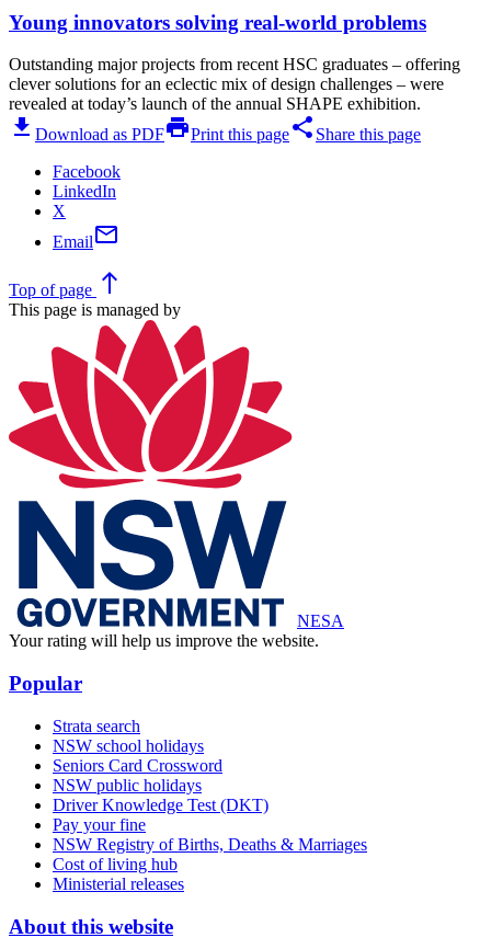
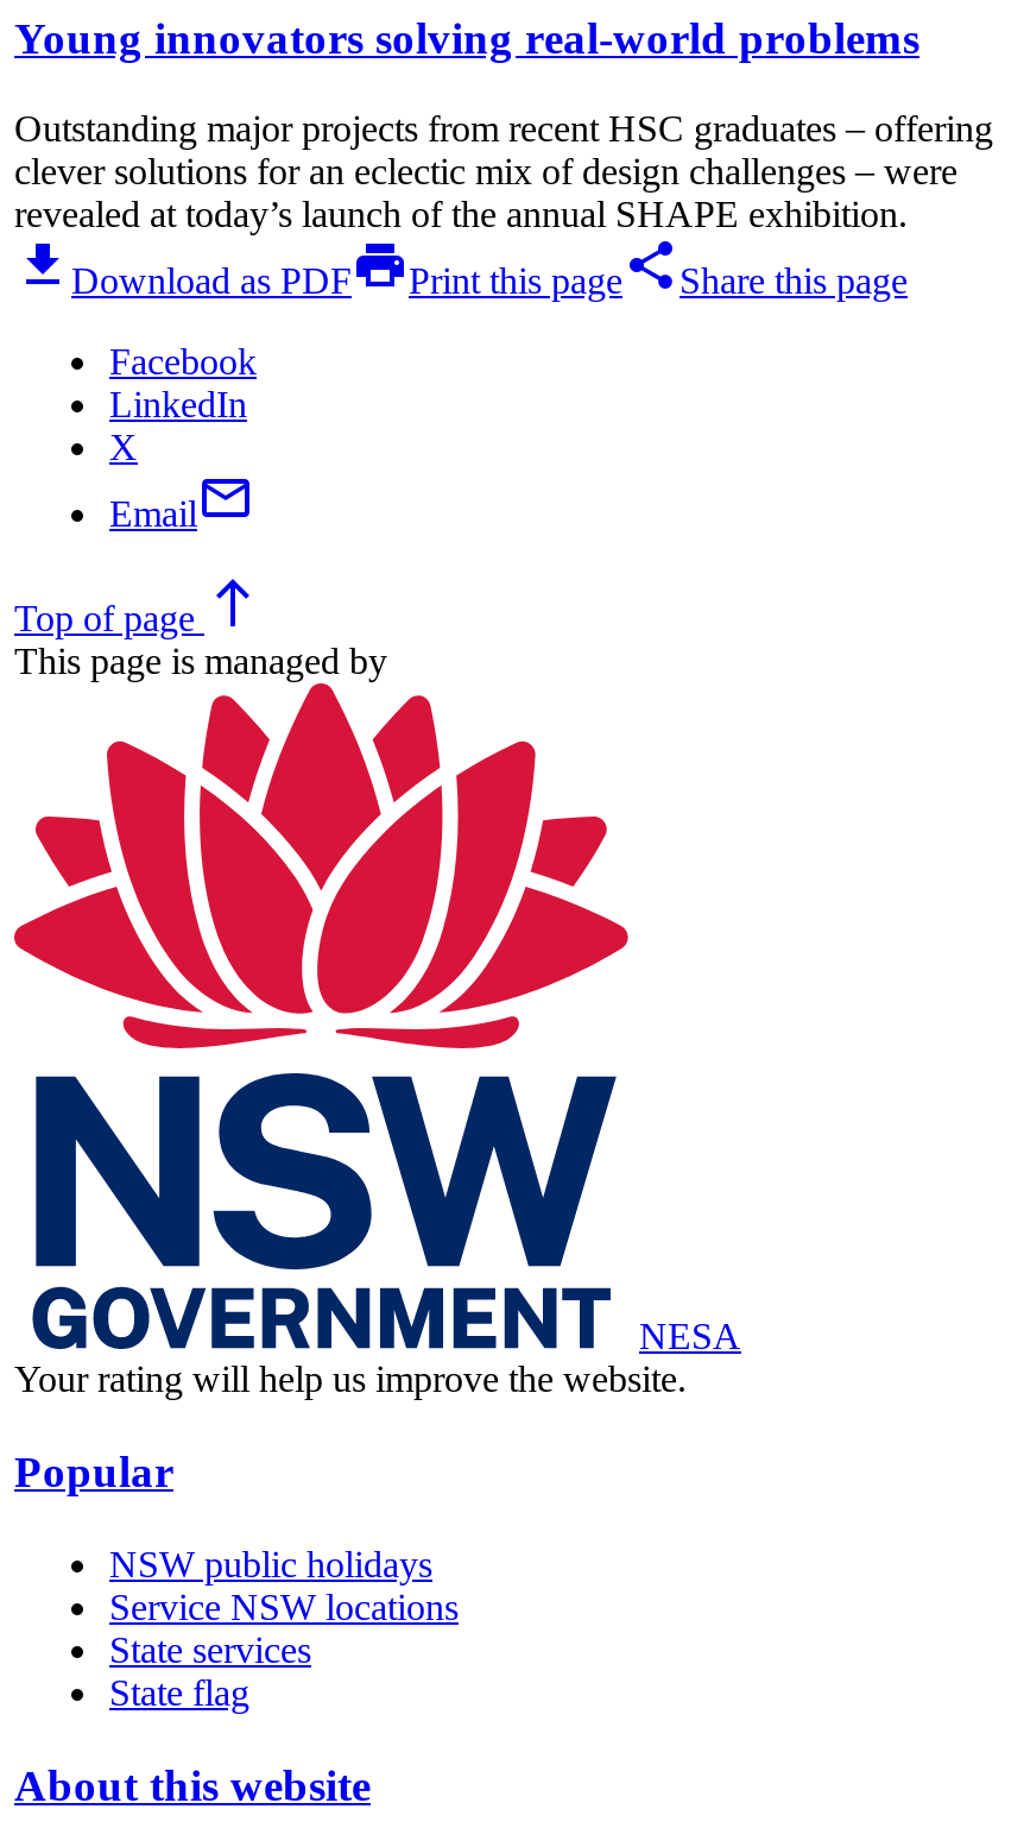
- Strata search
- NSW school holidays
- Seniors Card Crossword

- Driver Knowledge Test (DKT)
- Pay your fine
- NSW Registry of Births, Deaths & Marriages
- Cost of living hub
- Ministerial releases
+ Service NSW locations
+ State services
+ State flag
